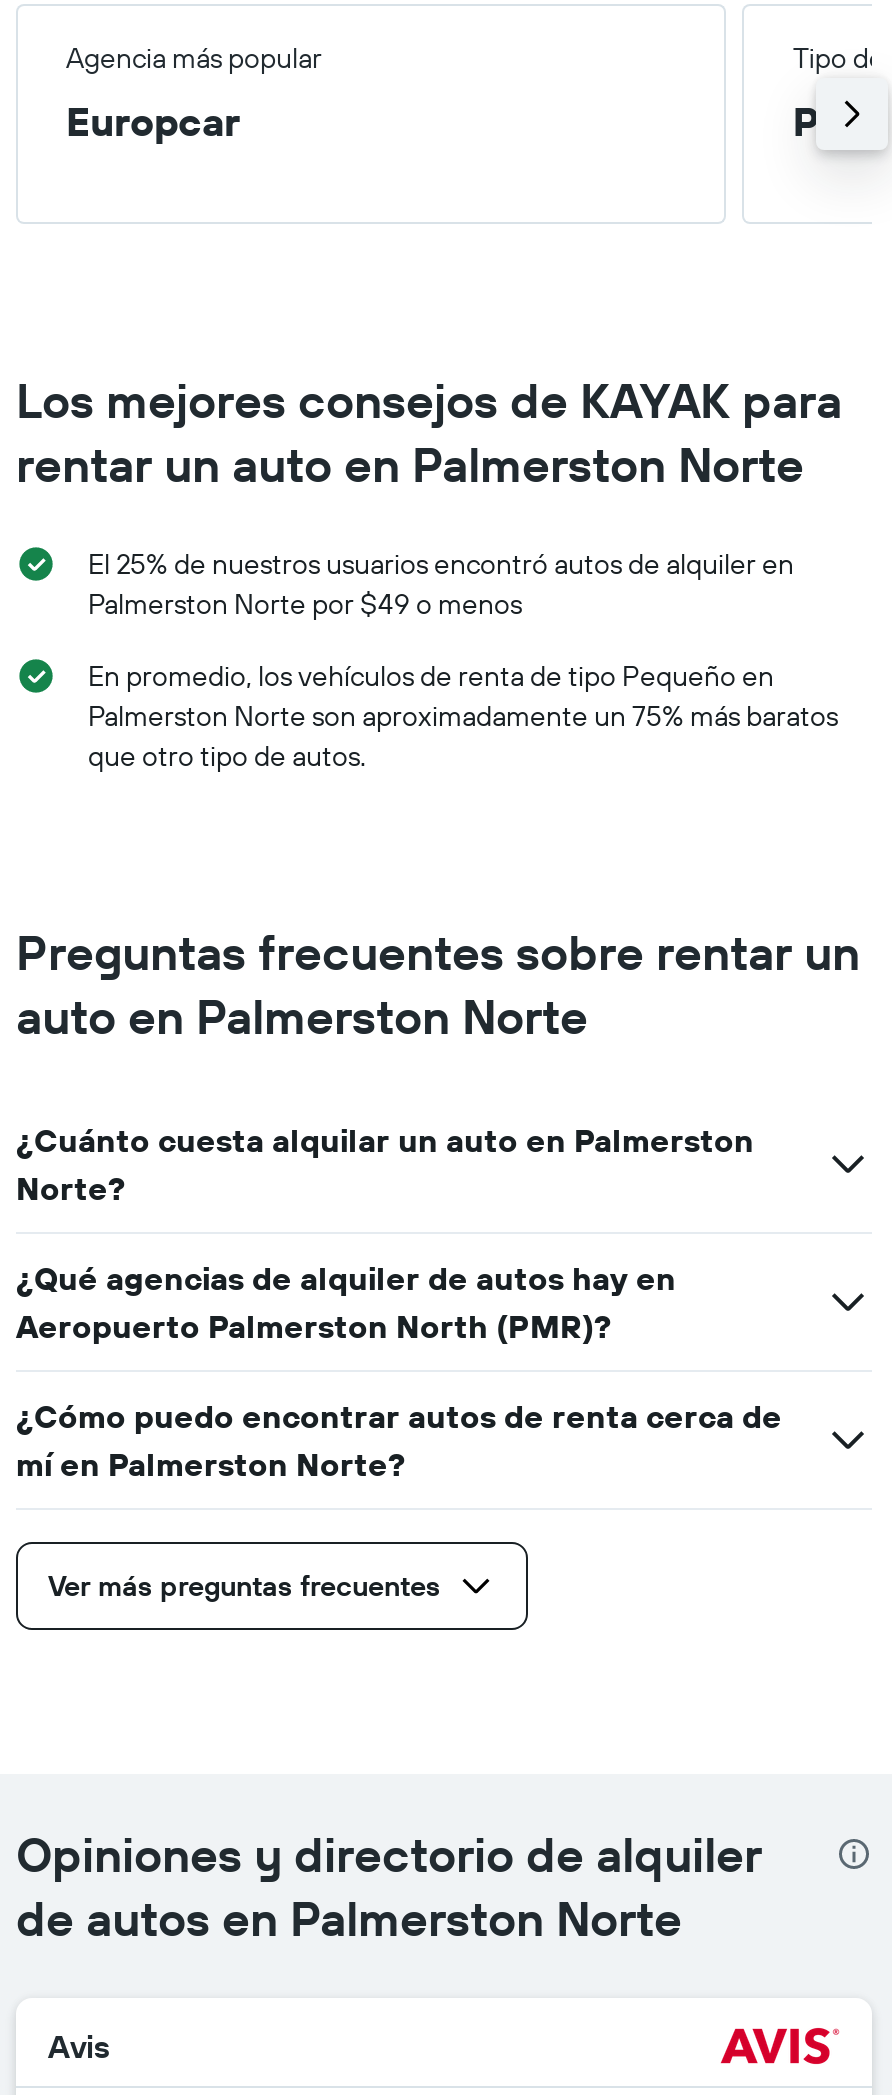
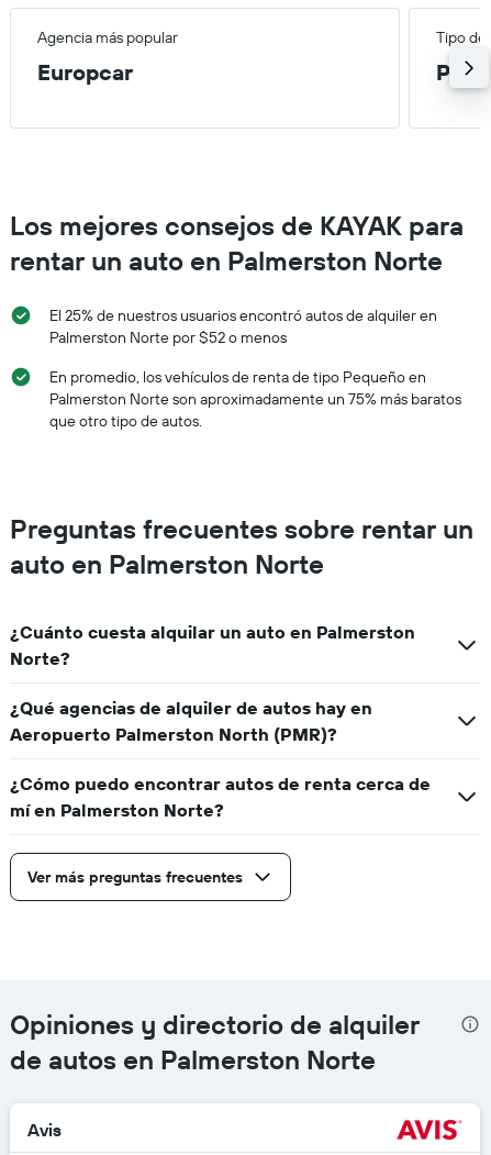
- Palmerston Norte por $49 o menos
+ Palmerston Norte por $52 o menos
